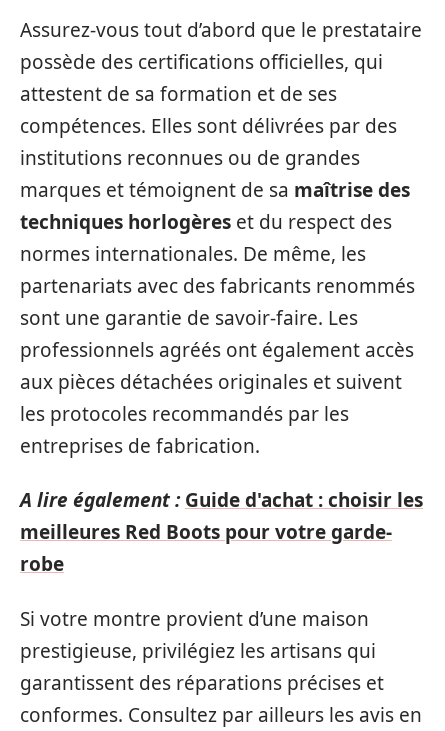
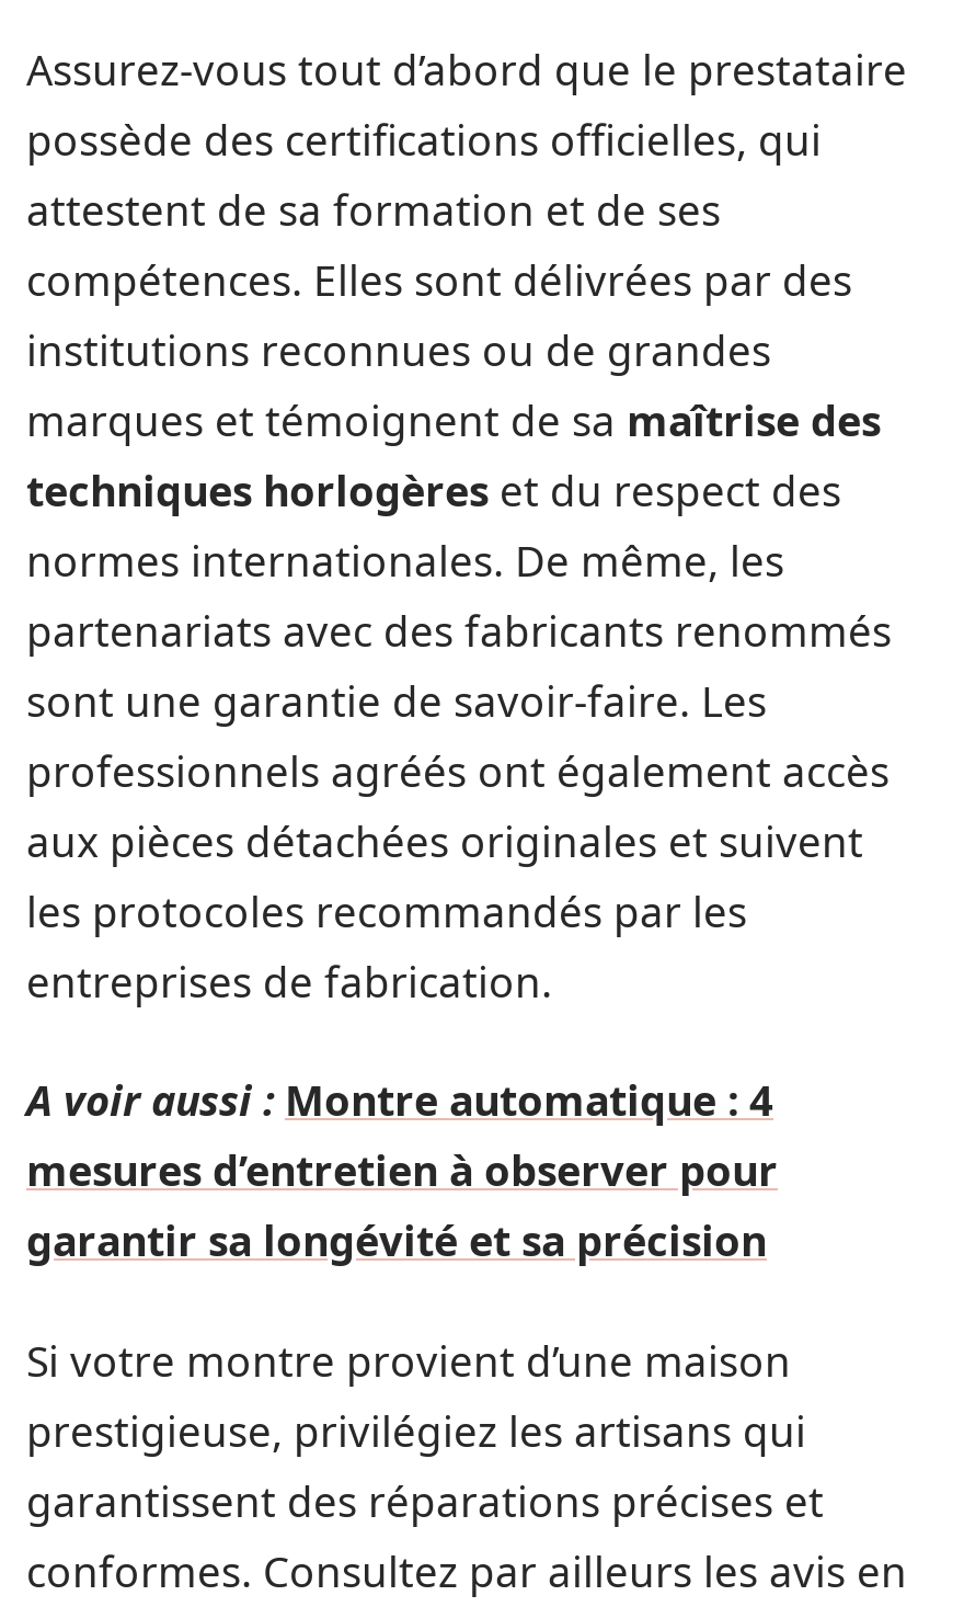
- A lire également : Guide d'achat : choisir les
- meilleures Red Boots pour votre garde-
- robe
+ A voir aussi : Montre automatique : 4
+ mesures d’entretien à observer pour
+ garantir sa longévité et sa précision
